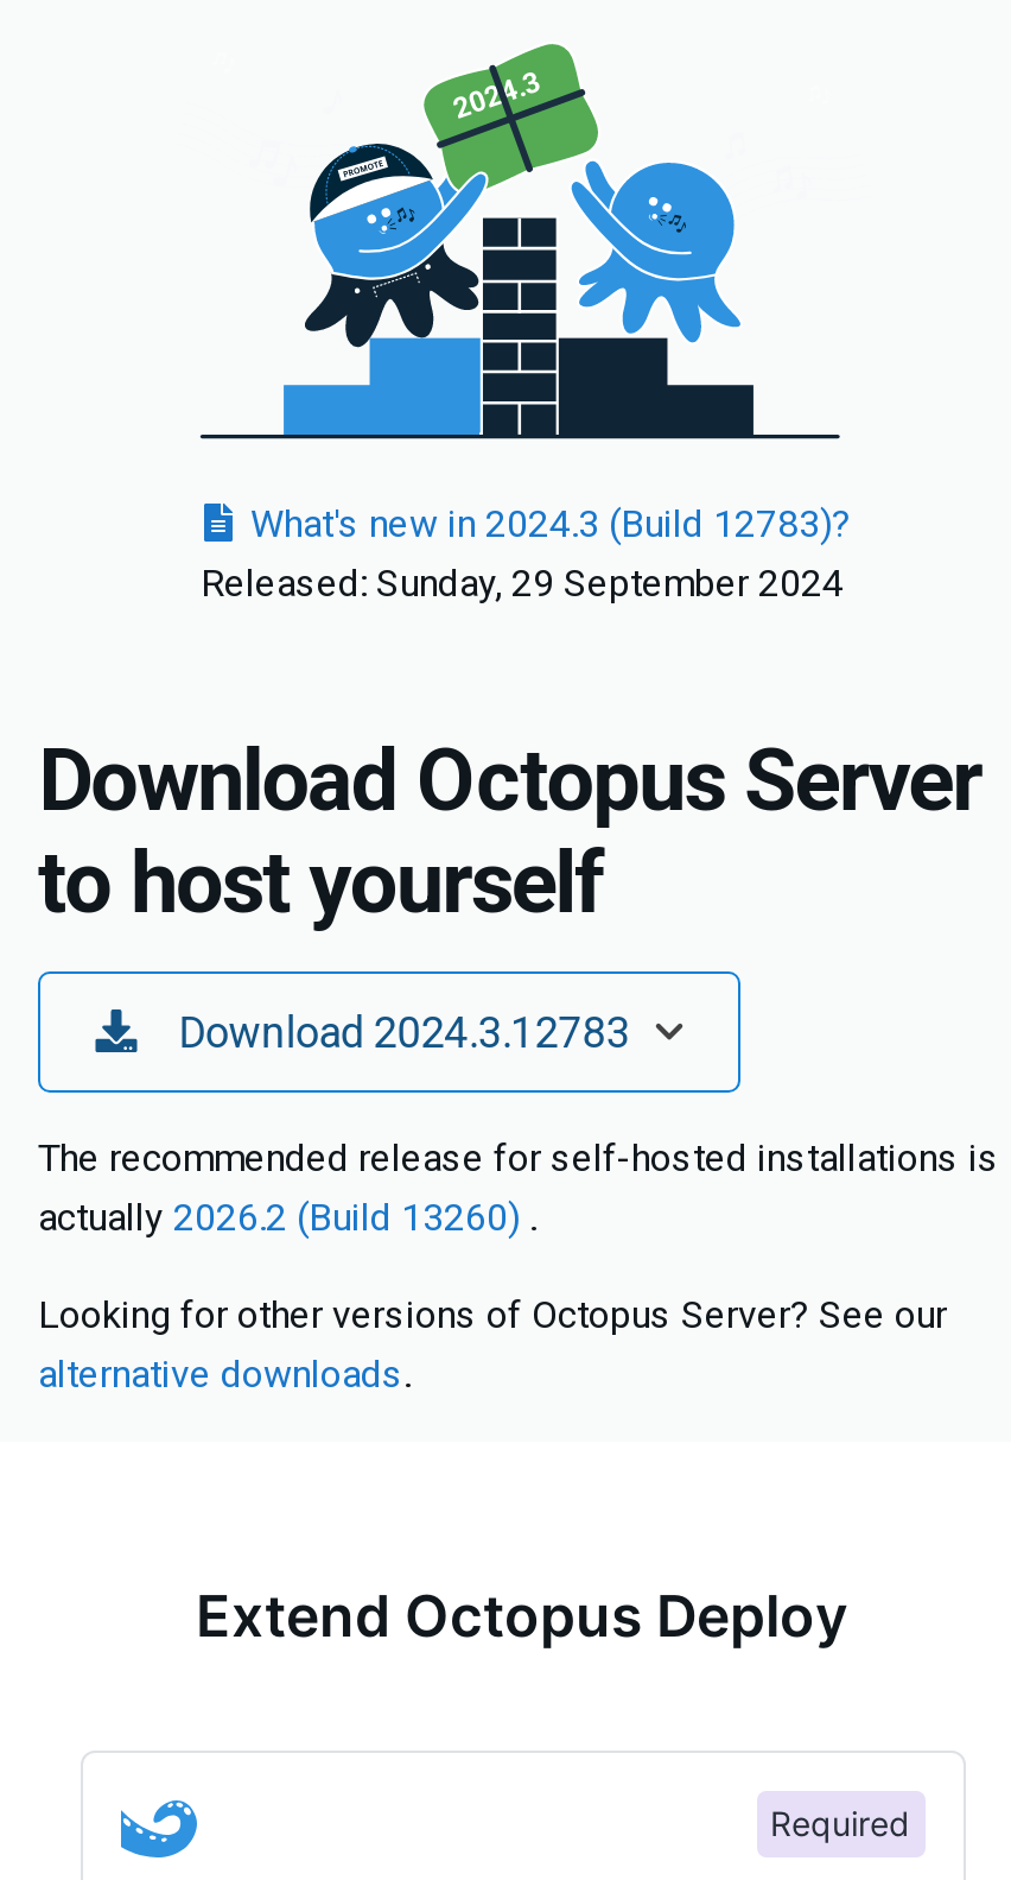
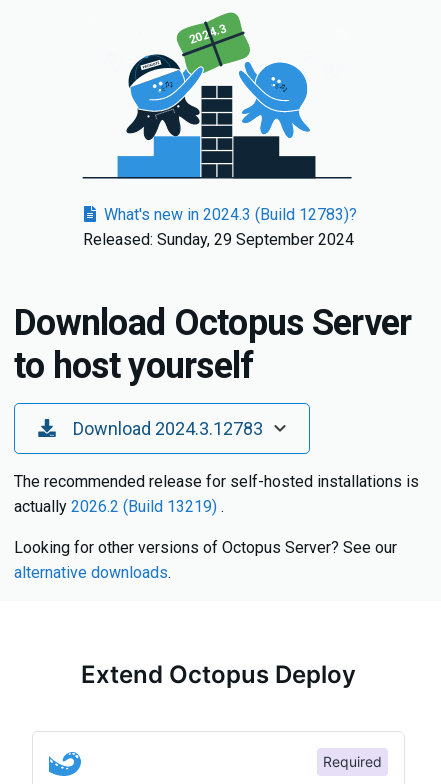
- actually 2026.2 (Build 13260).
+ actually 2026.2 (Build 13219).
